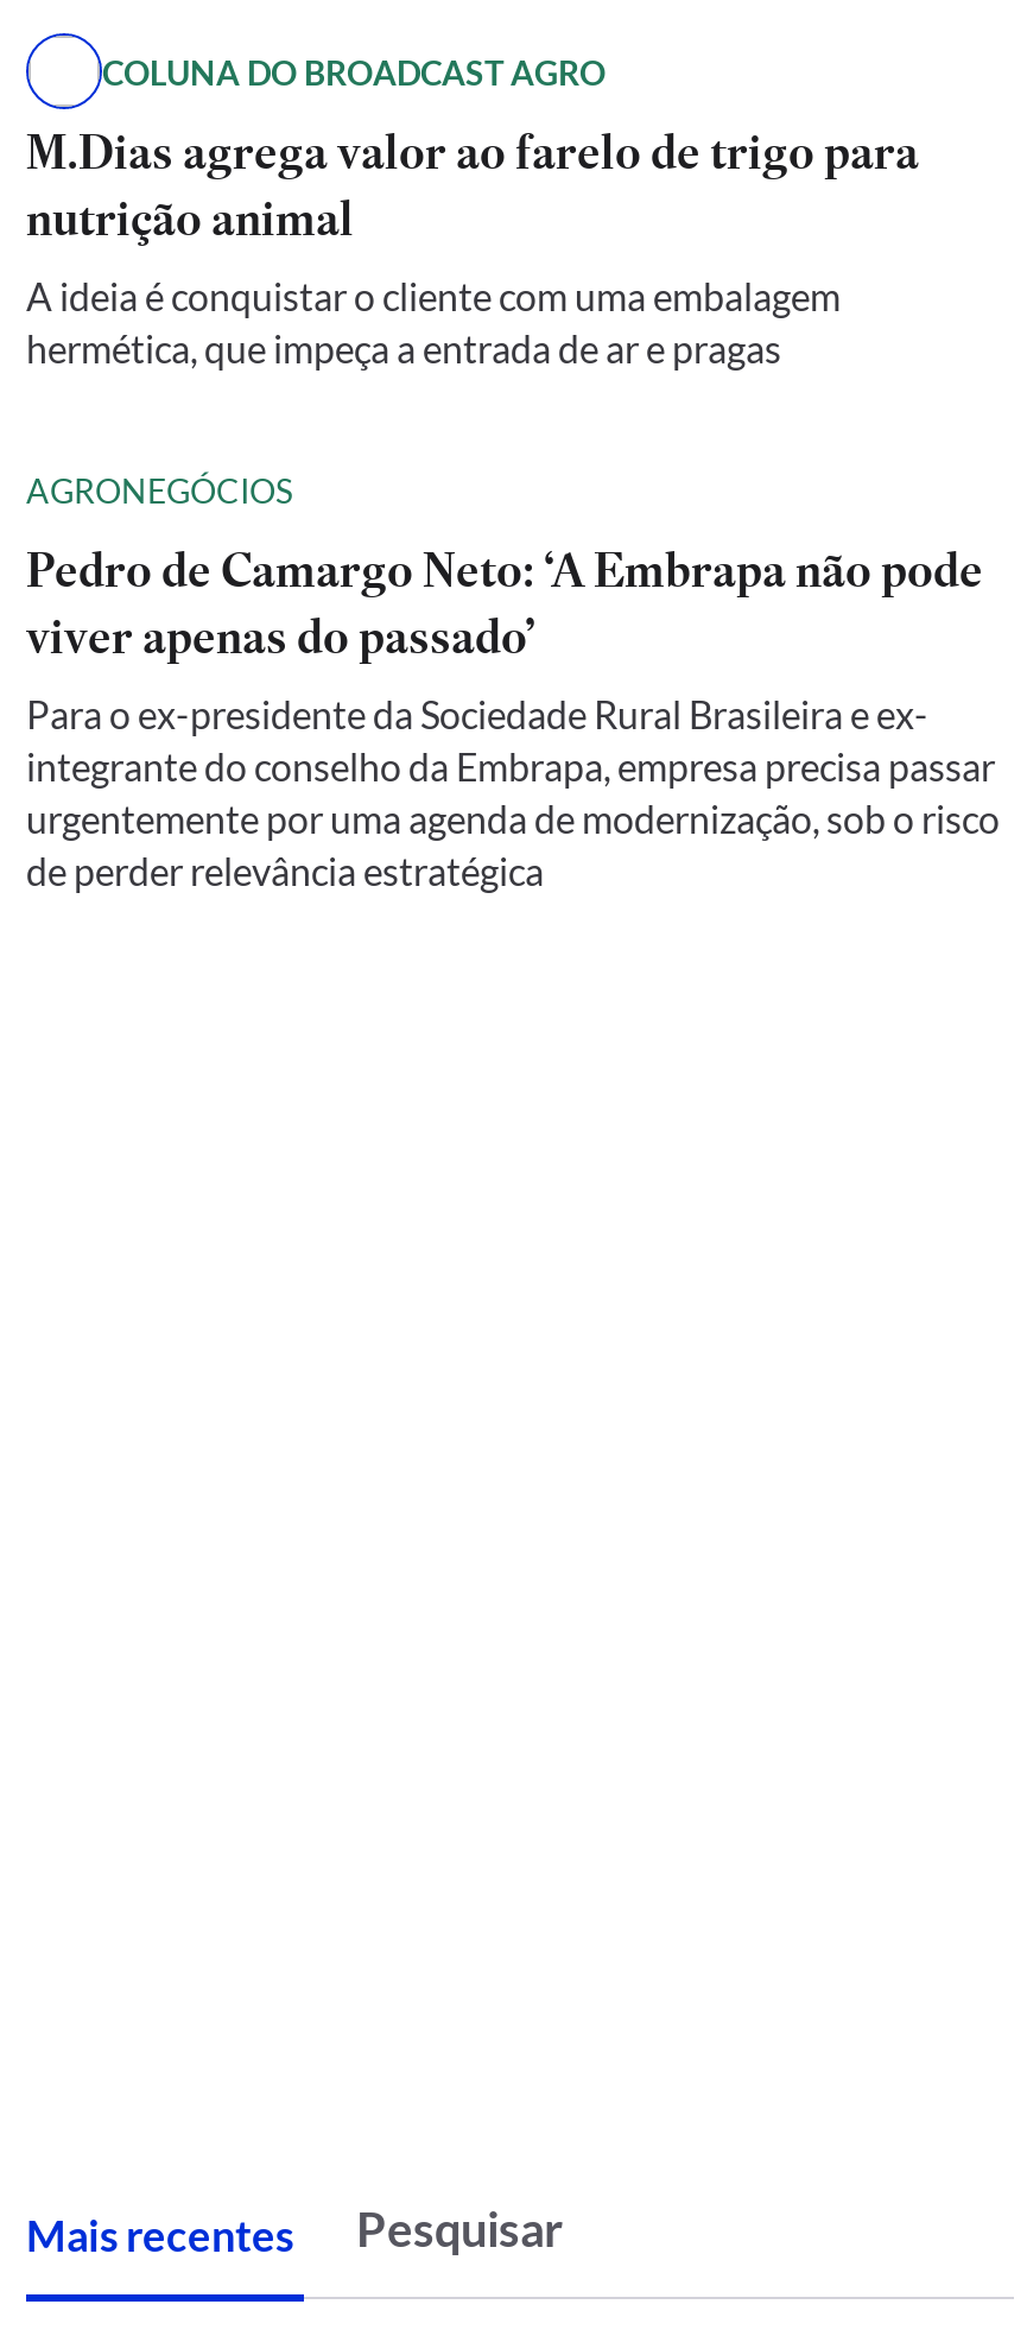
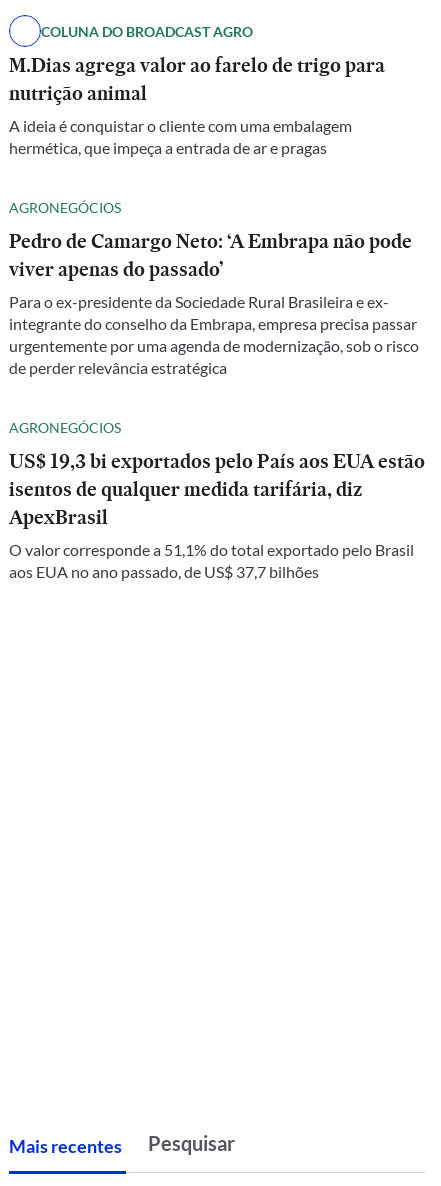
+ AGRONEGÓCIOS
+ US$ 19,3 bi exportados pelo País aos EUA estão
+ isentos de qualquer medida tarifária, diz
+ ApexBrasil
+ O valor corresponde a 51,1% do total exportado pelo Brasil
+ aos EUA no ano passado, de US$ 37,7 bilhões
